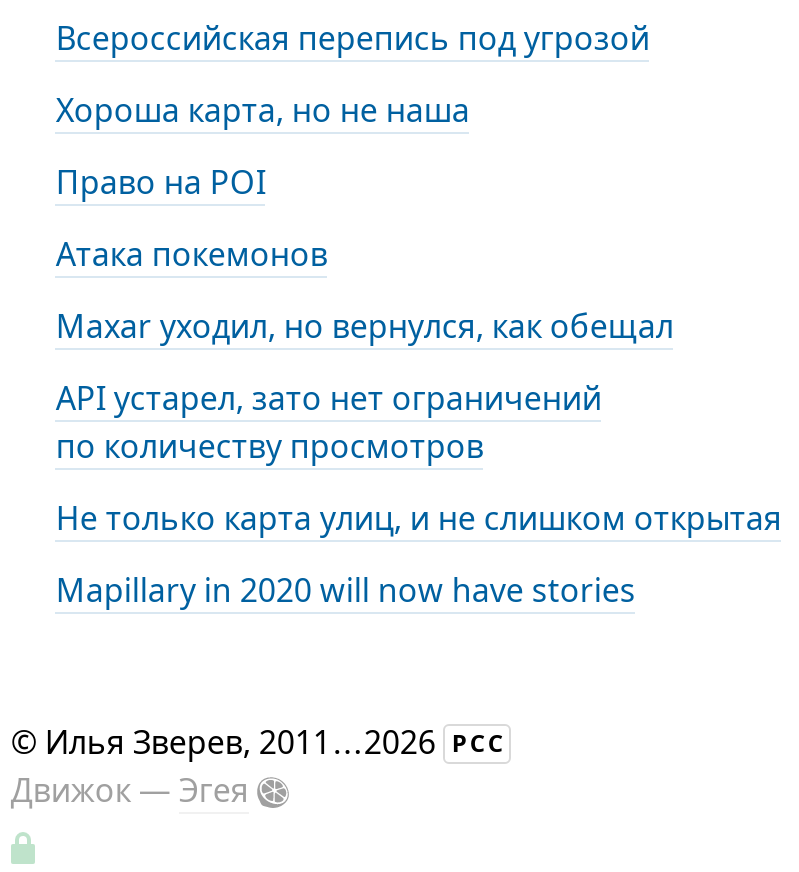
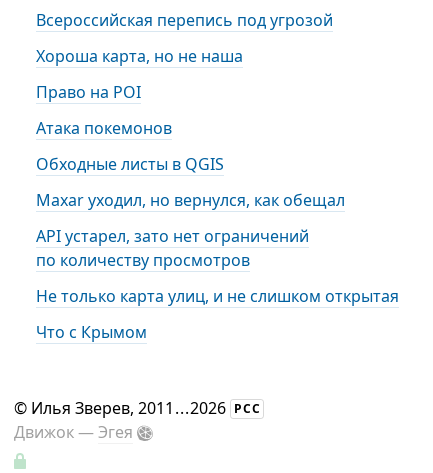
+ Обходные листы в QGIS

- Mapillary in 2020 will now have stories
+ Что с Крымом
